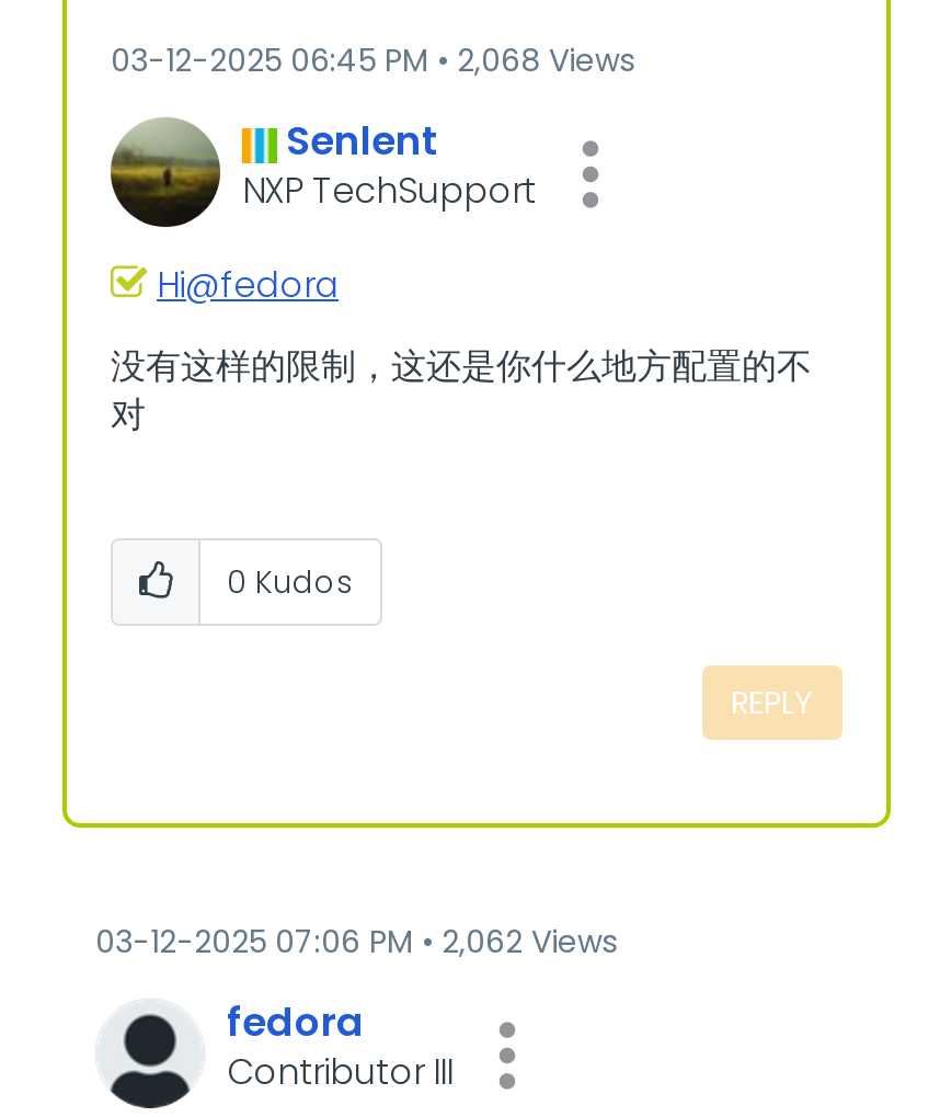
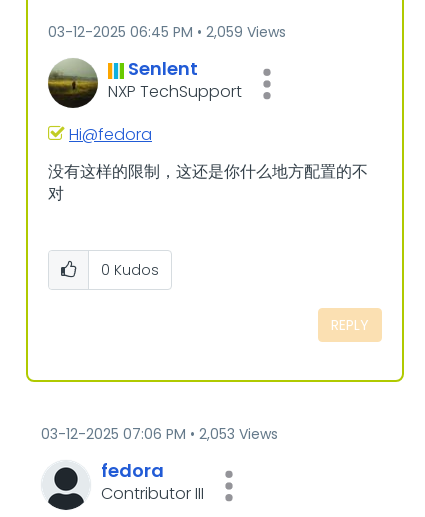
- 03-12-2025 06:45 PM 2,068 Views
+ 03-12-2025 06:45 PM 2,059 Views

- 03-12-2025 07:06 PM 2,062 Views
+ 03-12-2025 07:06 PM 2,053 Views
